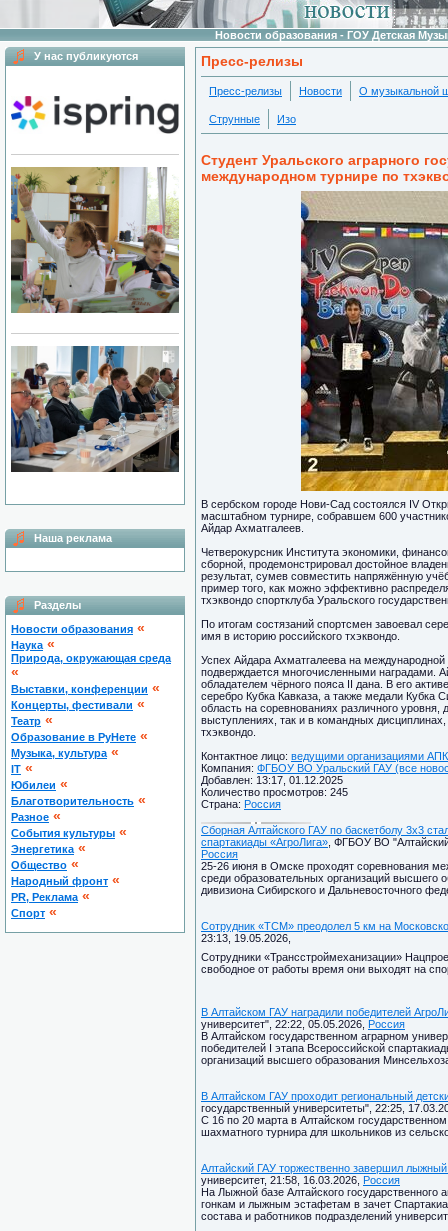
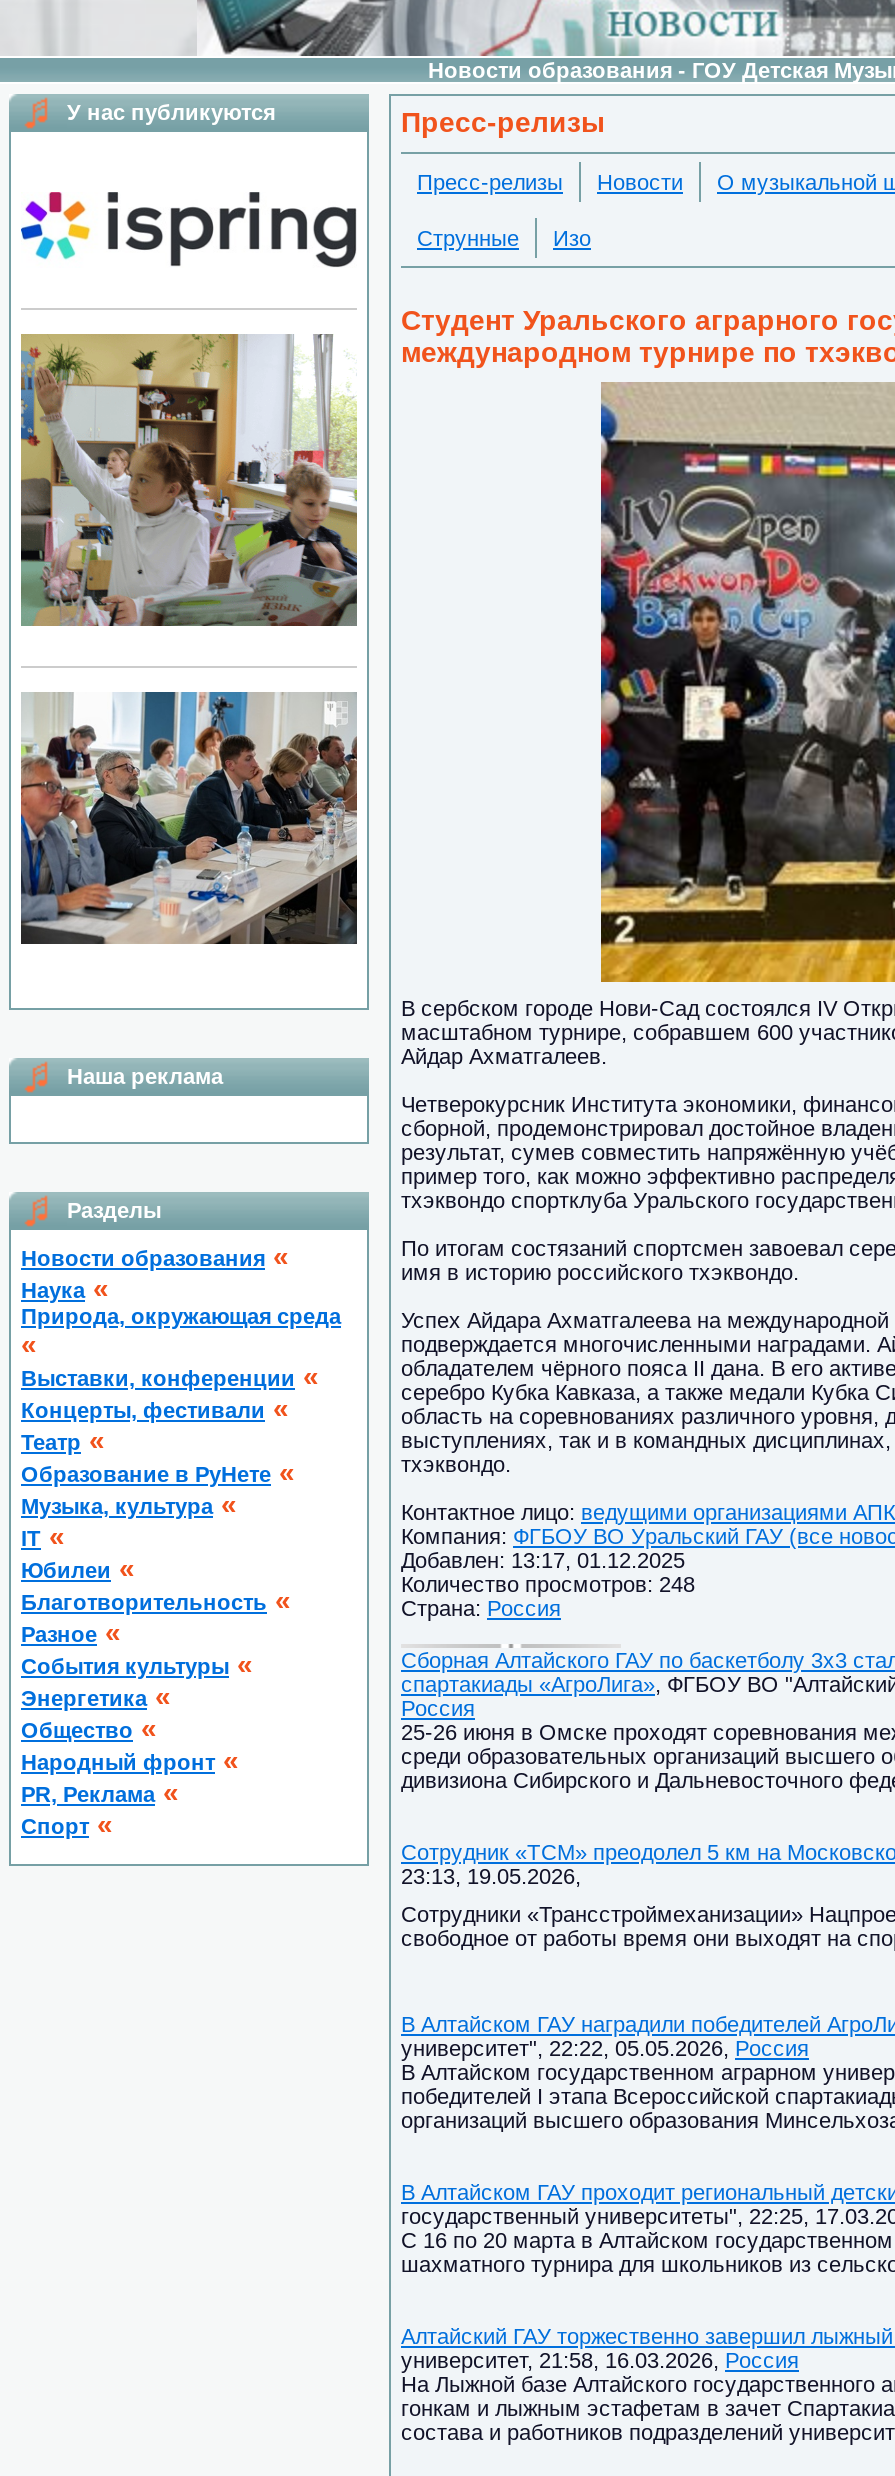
- Количество просмотров: 245
+ Количество просмотров: 248
